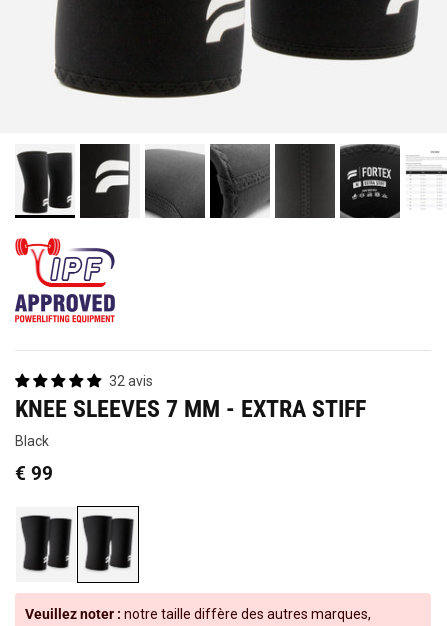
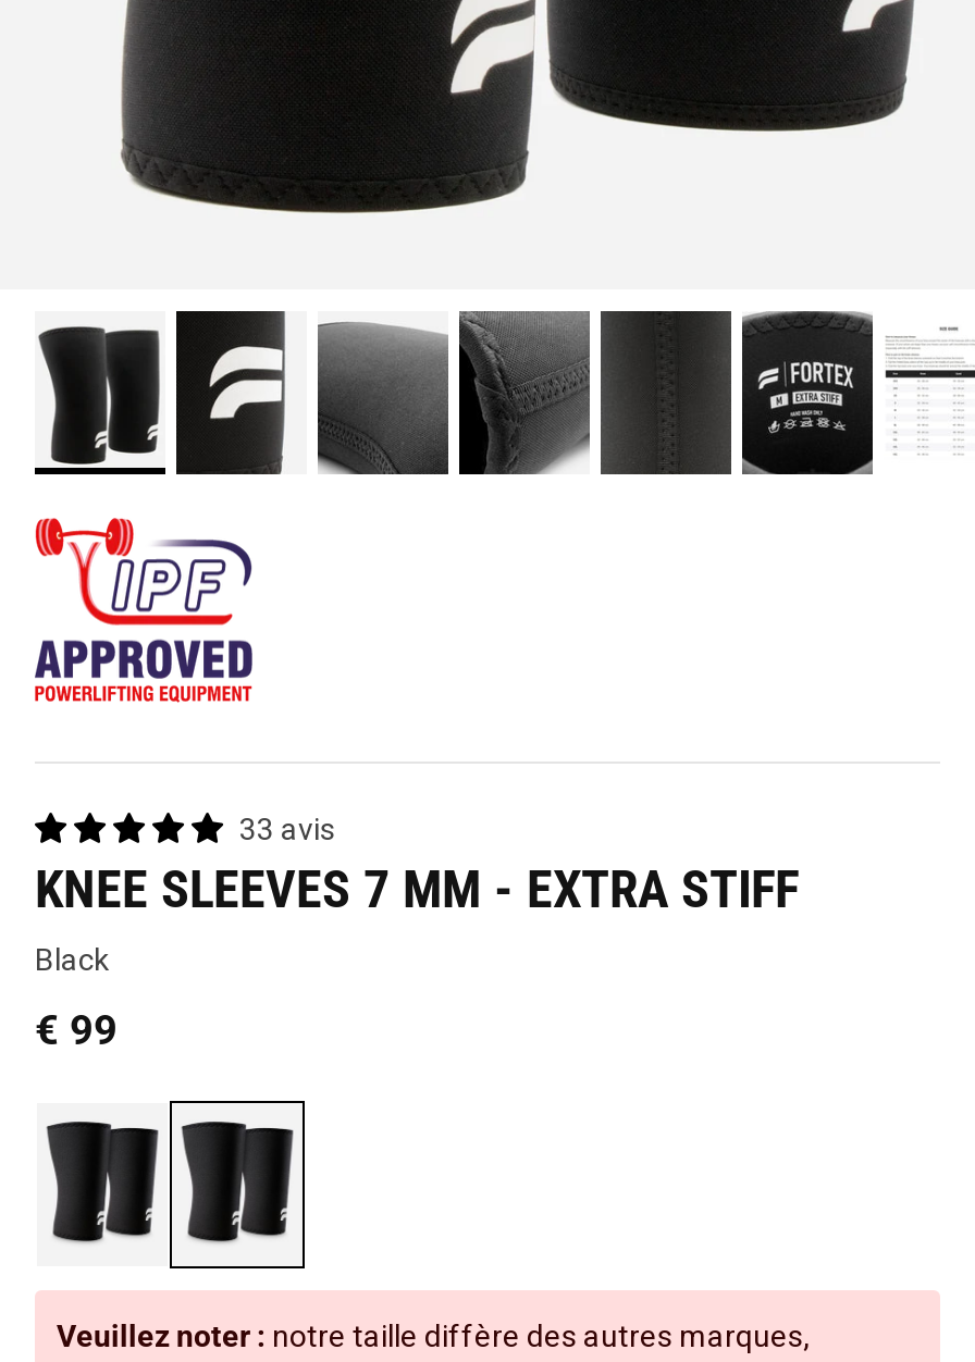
- 32 avis
+ 33 avis
